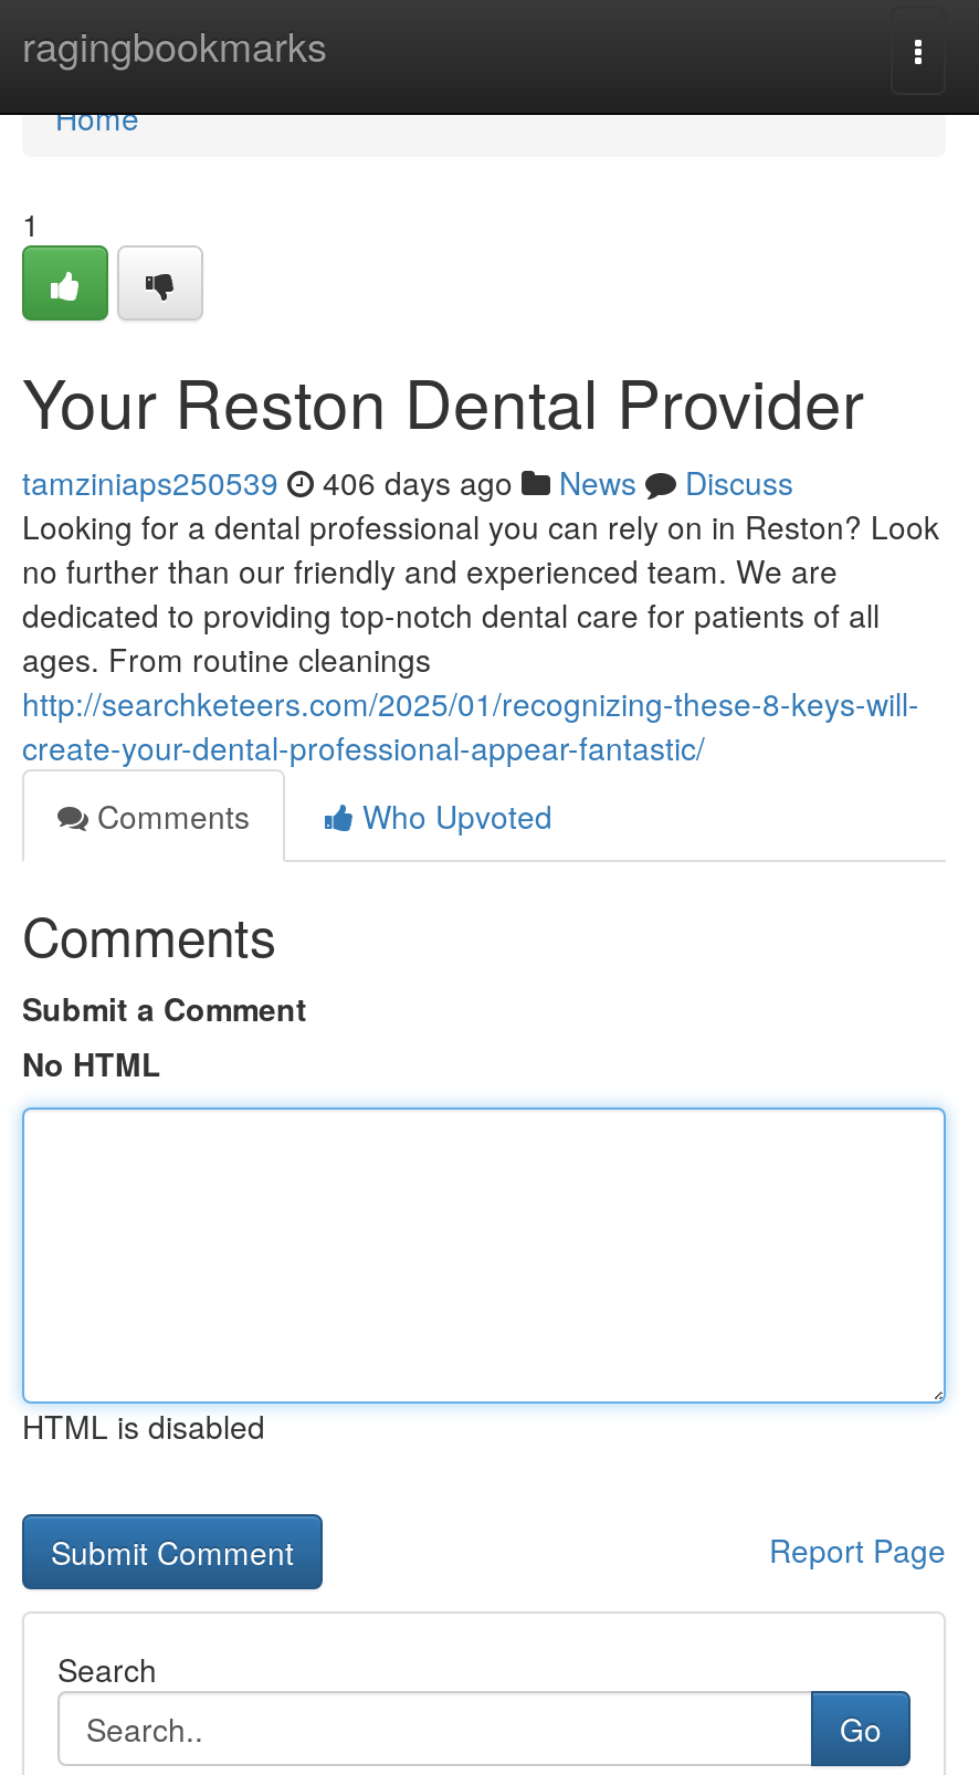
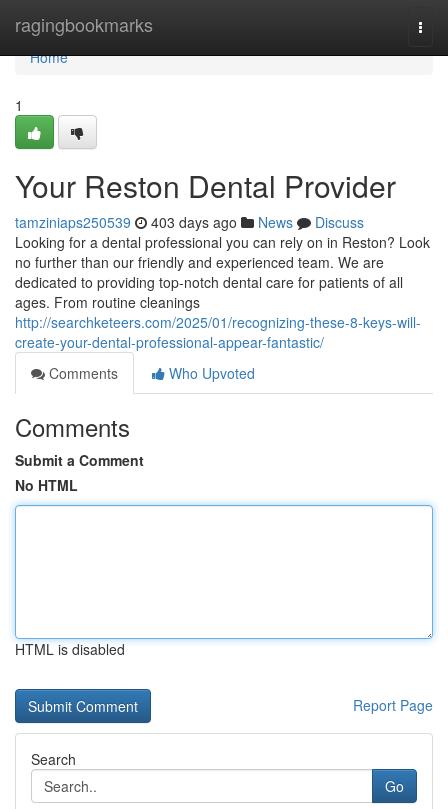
- tamziniaps250539 406 days ago News Discuss
+ tamziniaps250539 403 days ago News Discuss
